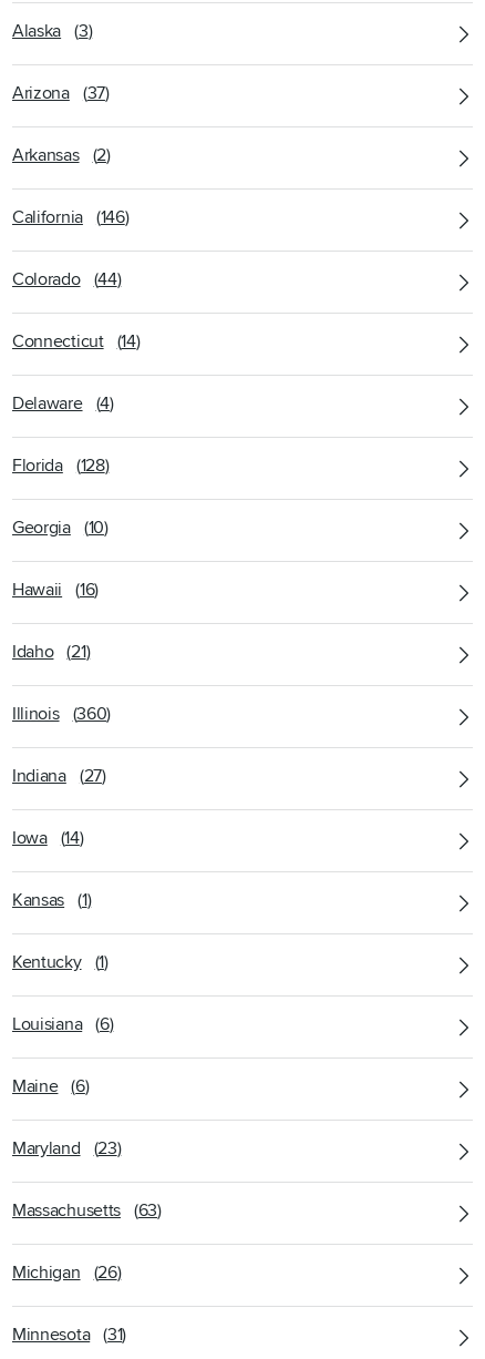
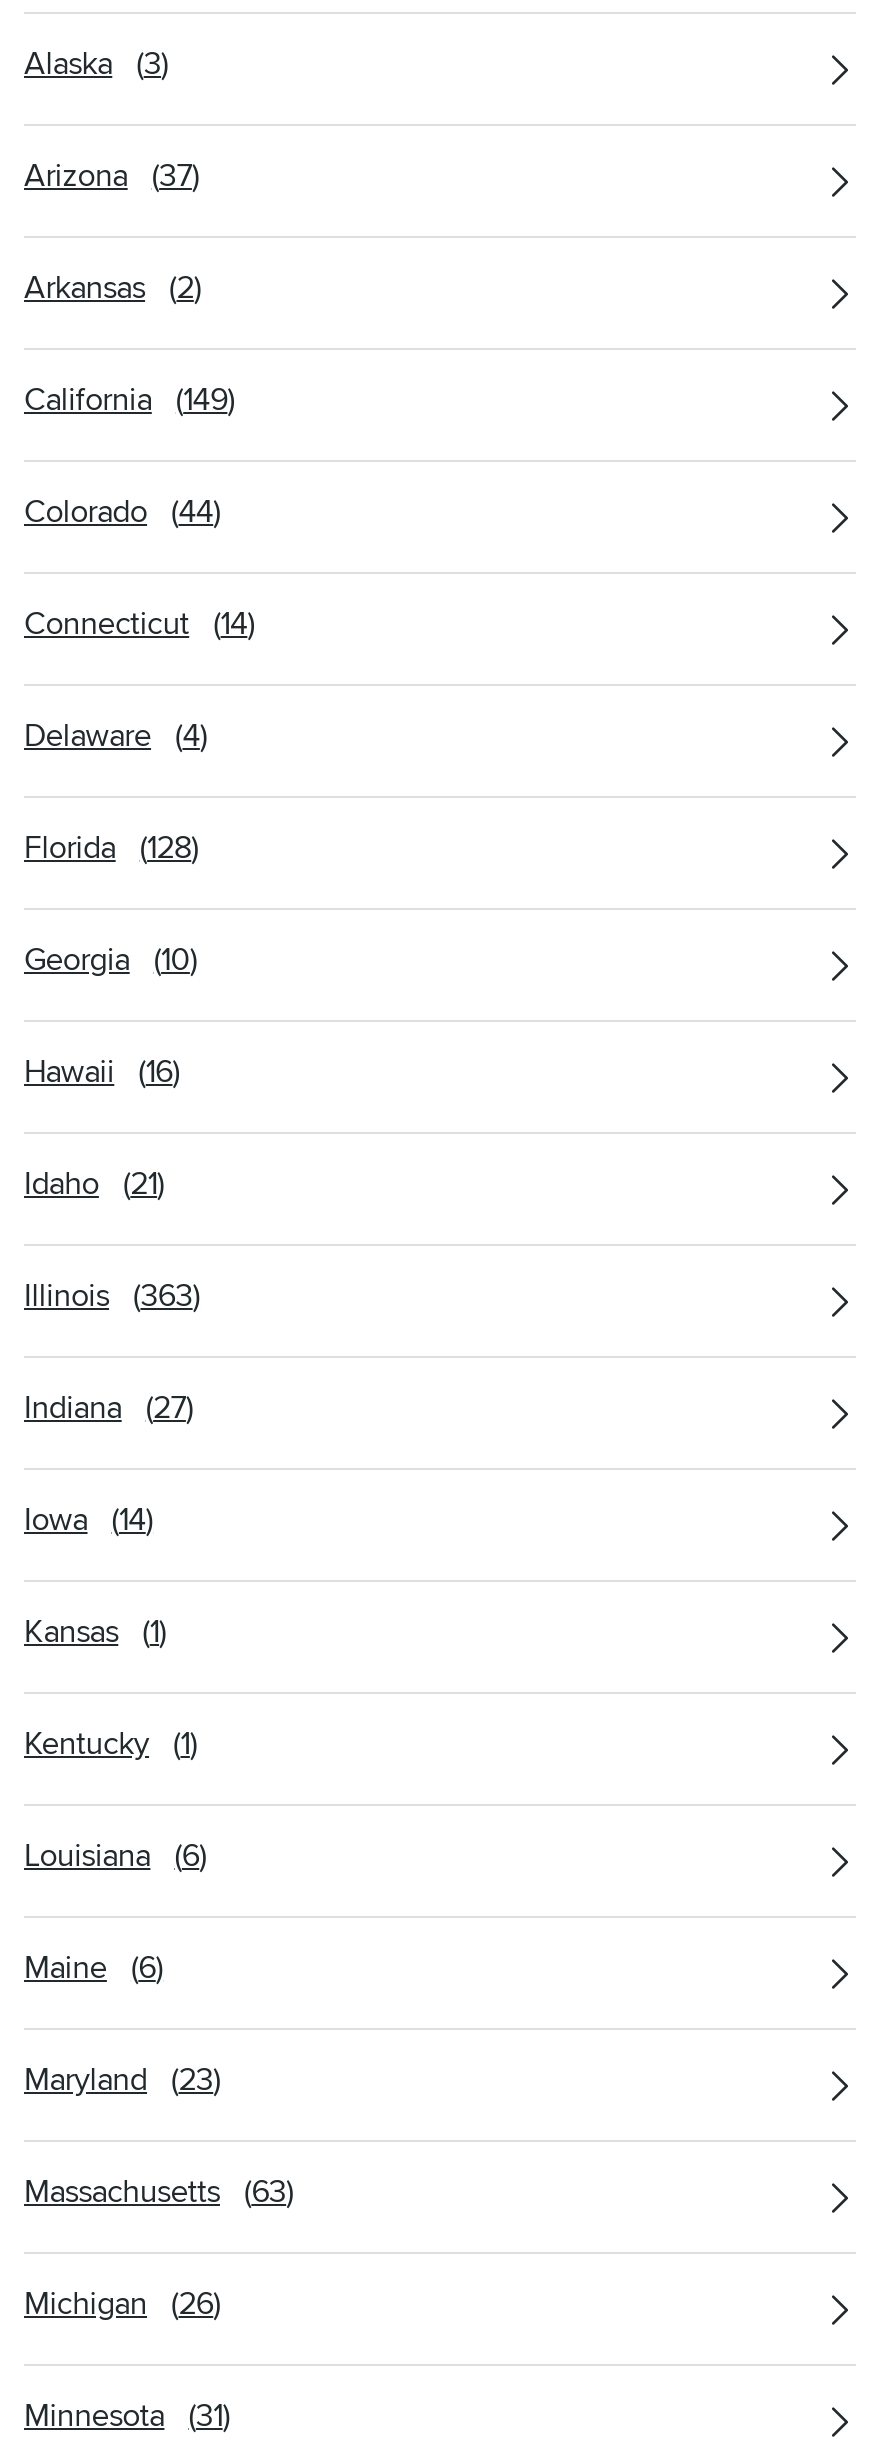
- California (146)
+ California (149)

- Illinois (360)
+ Illinois (363)
